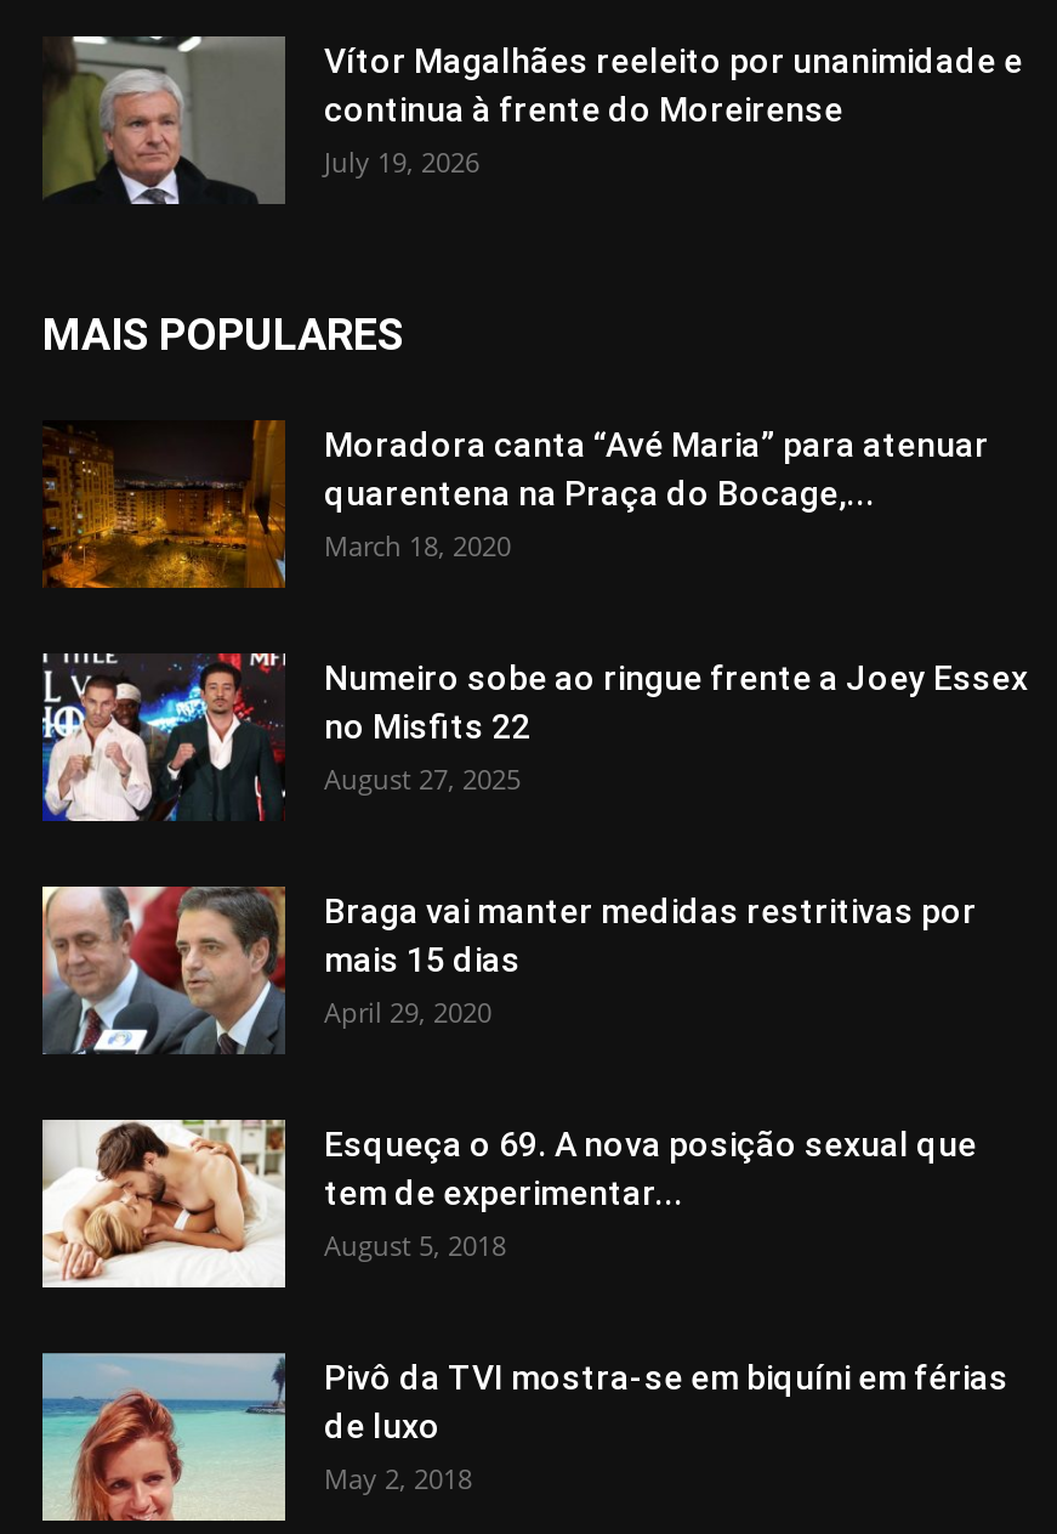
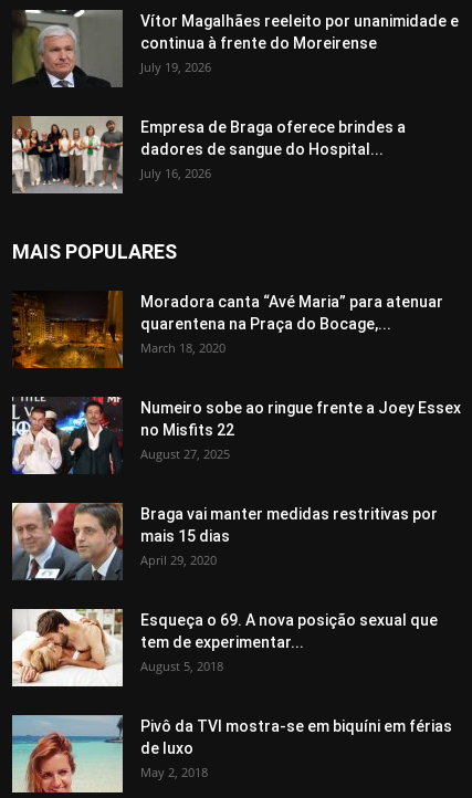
+ [image]
+ Empresa de Braga oferece brindes a
+ dadores de sangue do Hospital...
+ July 16, 2026
